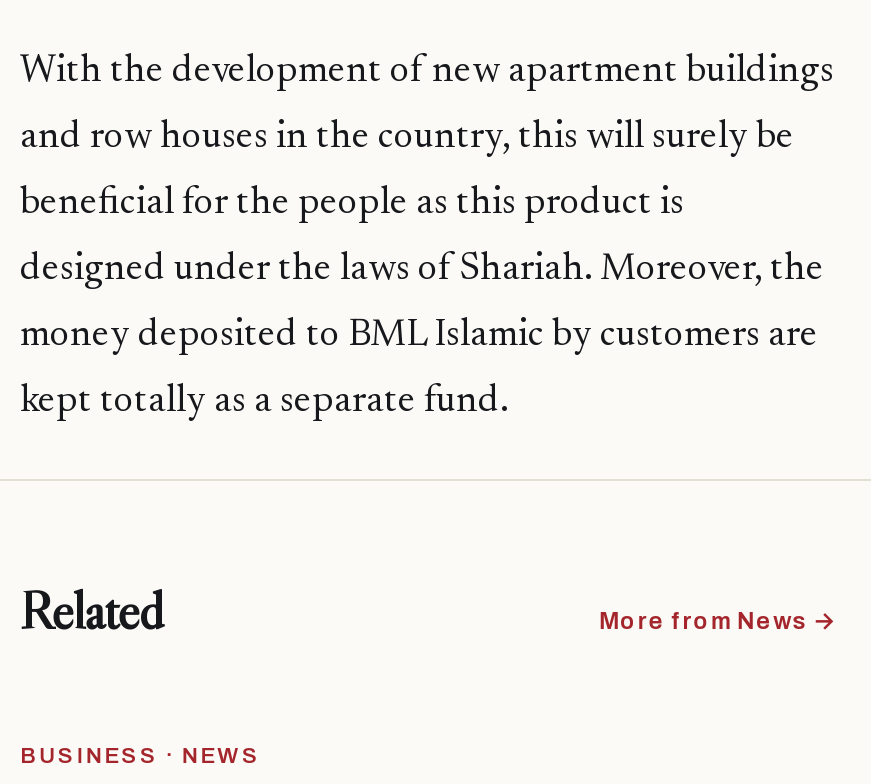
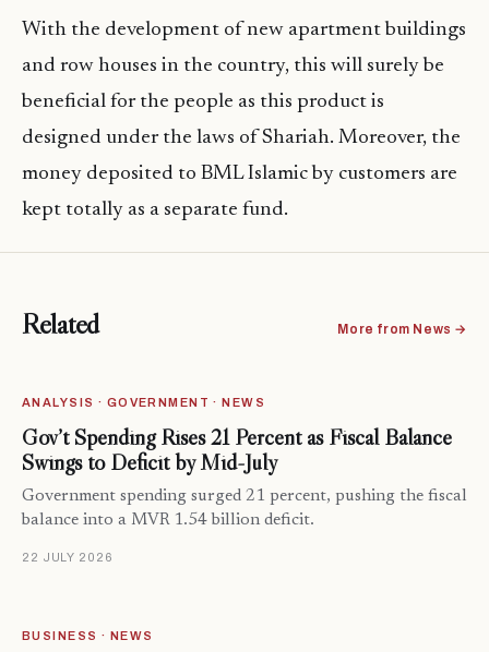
+ ANALYSIS · GOVERNMENT · NEWS
+ Gov’t Spending Rises 21 Percent as Fiscal Balance
+ Swings to Deficit by Mid-July
+ Government spending surged 21 percent, pushing the fiscal
+ balance into a MVR 1.54 billion deficit.
+ 22 JULY 2026
